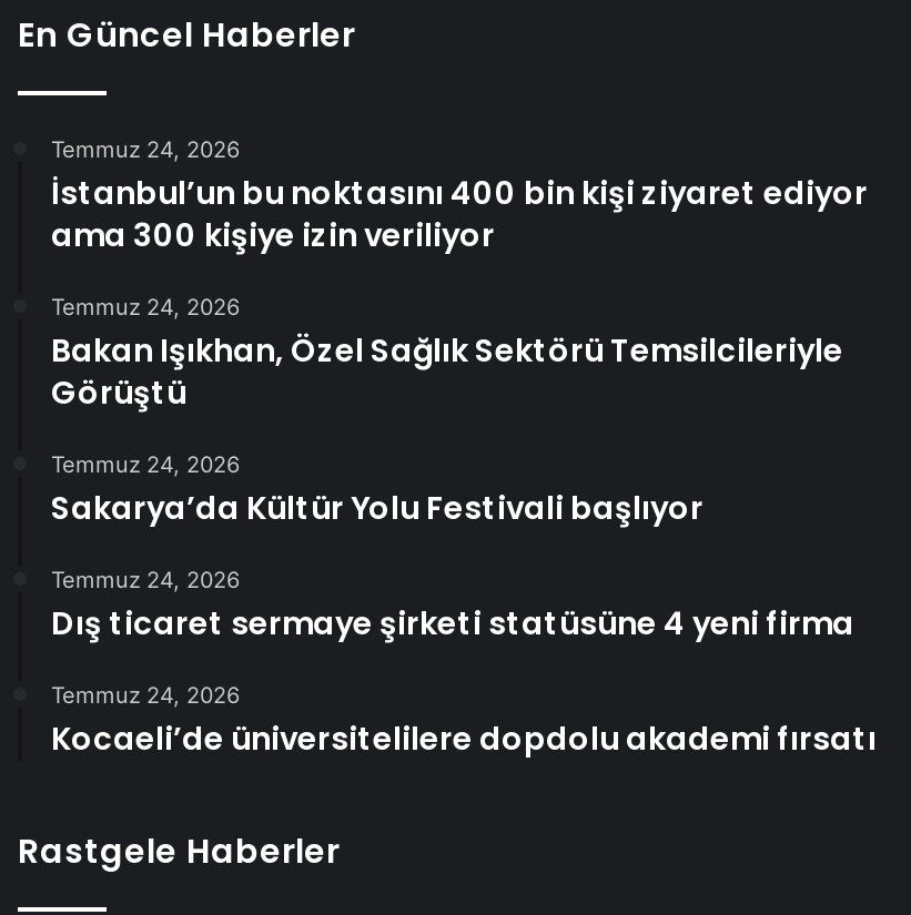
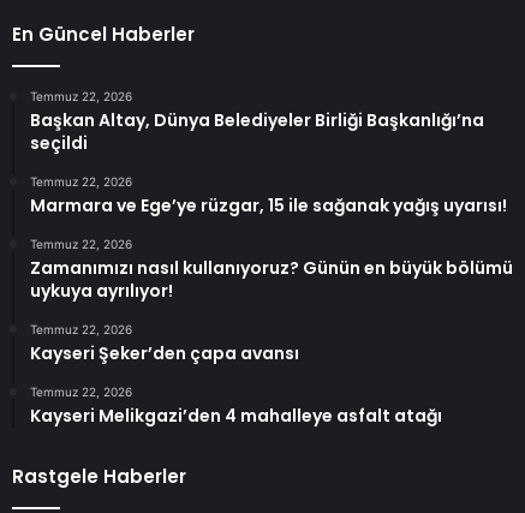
- Temmuz 24, 2026
- İstanbul’un bu noktasını 400 bin kişi ziyaret ediyor
- ama 300 kişiye izin veriliyor
+ Temmuz 22, 2026
+ Başkan Altay, Dünya Belediyeler Birliği Başkanlığı’na
+ seçildi

- Temmuz 24, 2026
- Bakan Işıkhan, Özel Sağlık Sektörü Temsilcileriyle
- Görüştü
+ Temmuz 22, 2026
+ Marmara ve Ege’ye rüzgar, 15 ile sağanak yağış uyarısı!

- Temmuz 24, 2026
- Sakarya’da Kültür Yolu Festivali başlıyor
+ Temmuz 22, 2026
+ Zamanımızı nasıl kullanıyoruz? Günün en büyük bölümü
+ uykuya ayrılıyor!

- Temmuz 24, 2026
- Dış ticaret sermaye şirketi statüsüne 4 yeni firma
+ Temmuz 22, 2026
+ Kayseri Şeker’den çapa avansı

- Temmuz 24, 2026
- Kocaeli’de üniversitelilere dopdolu akademi fırsatı
+ Temmuz 22, 2026
+ Kayseri Melikgazi’den 4 mahalleye asfalt atağı
